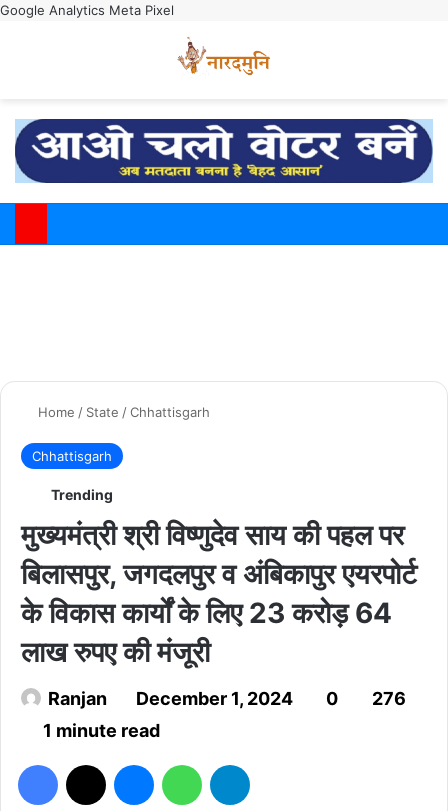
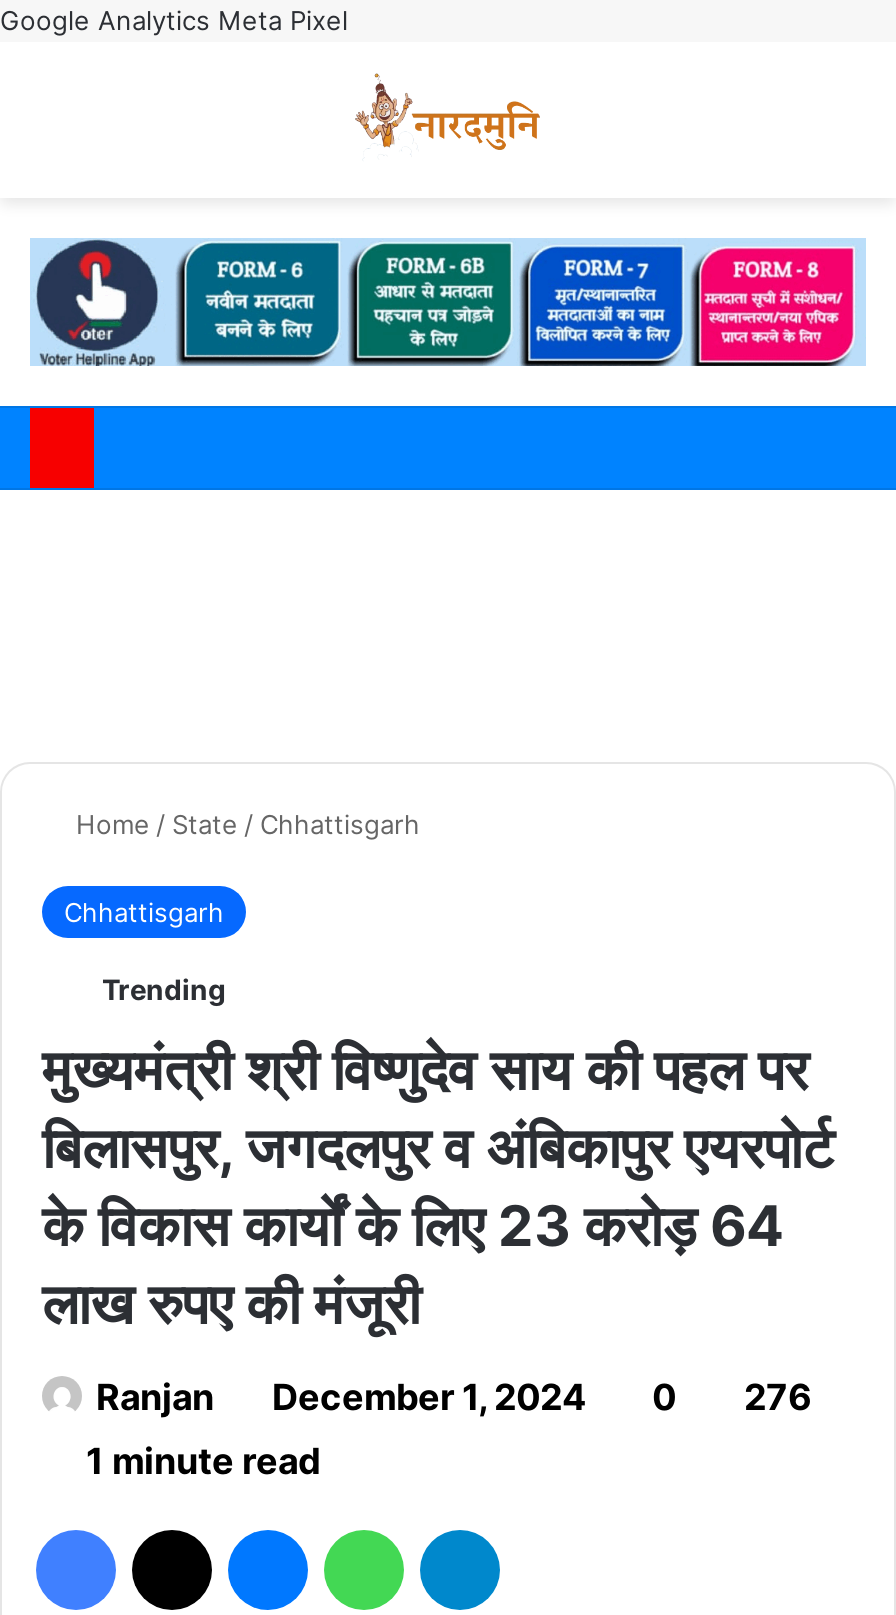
- [image]
+ [image]
